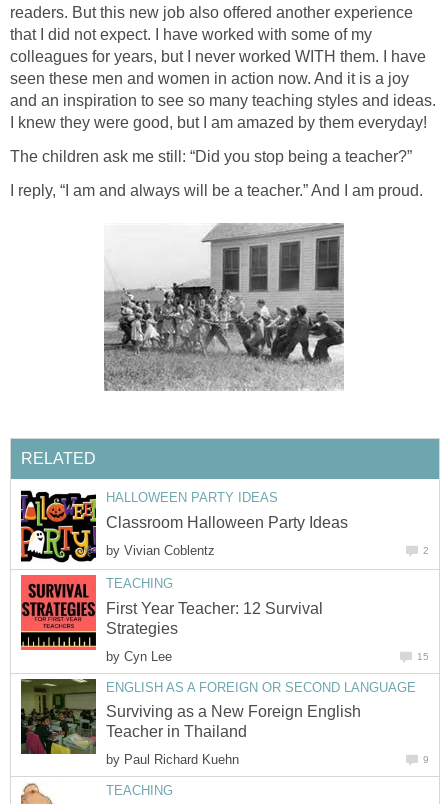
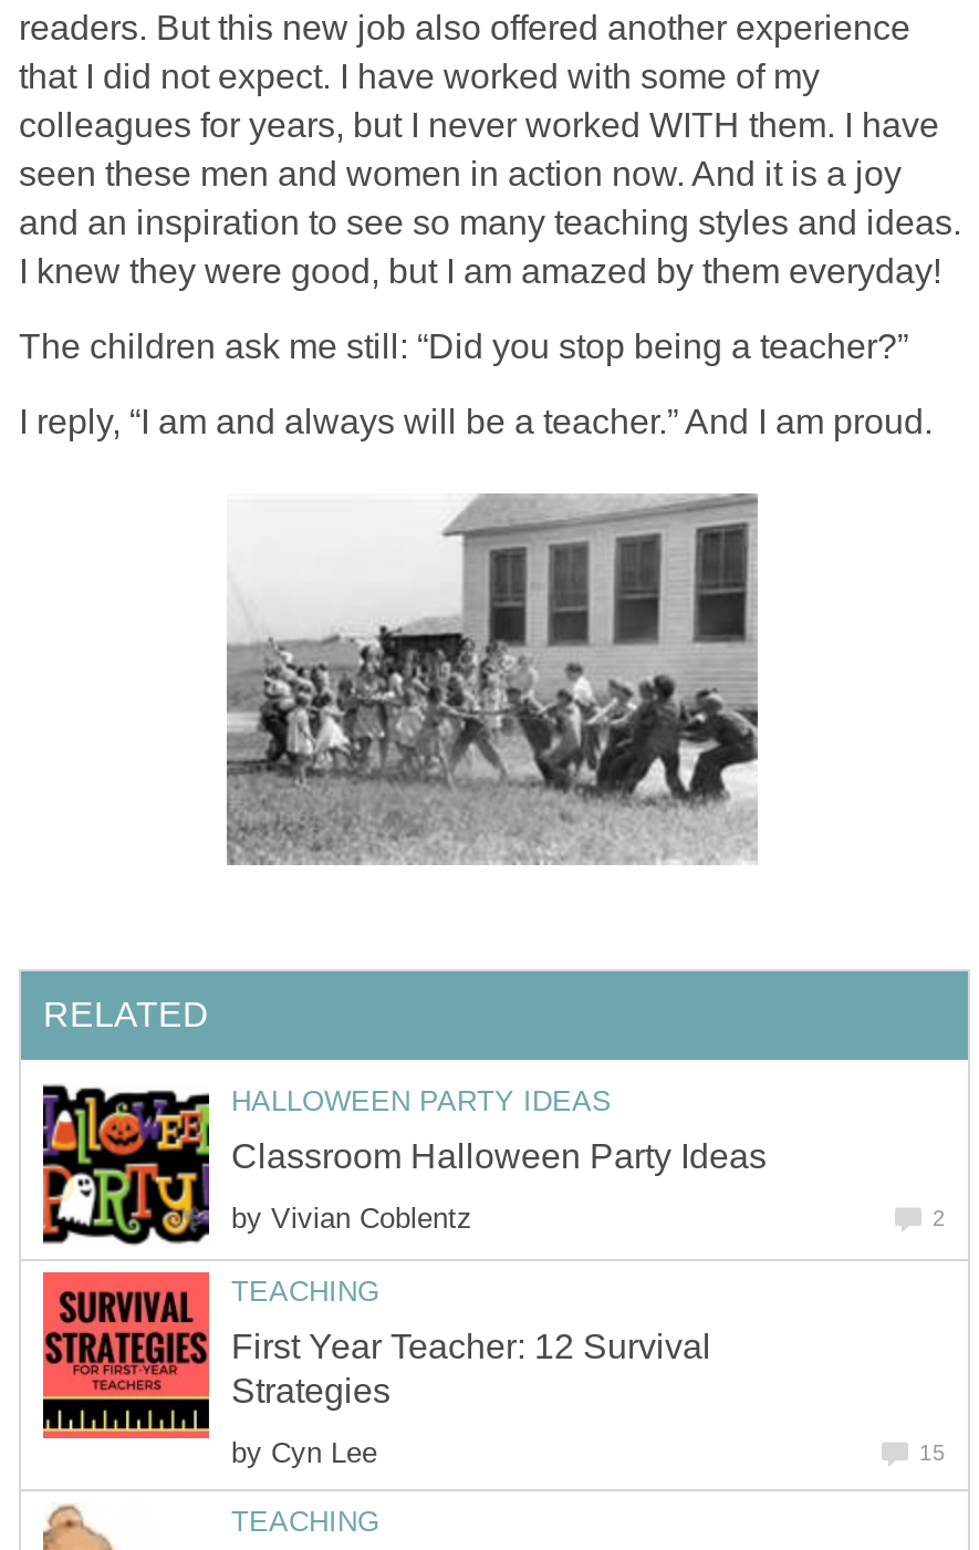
- [image]
- ENGLISH AS A FOREIGN OR SECOND LANGUAGE
- Surviving as a New Foreign English
- Teacher in Thailand
- by Paul Richard Kuehn
- 9
